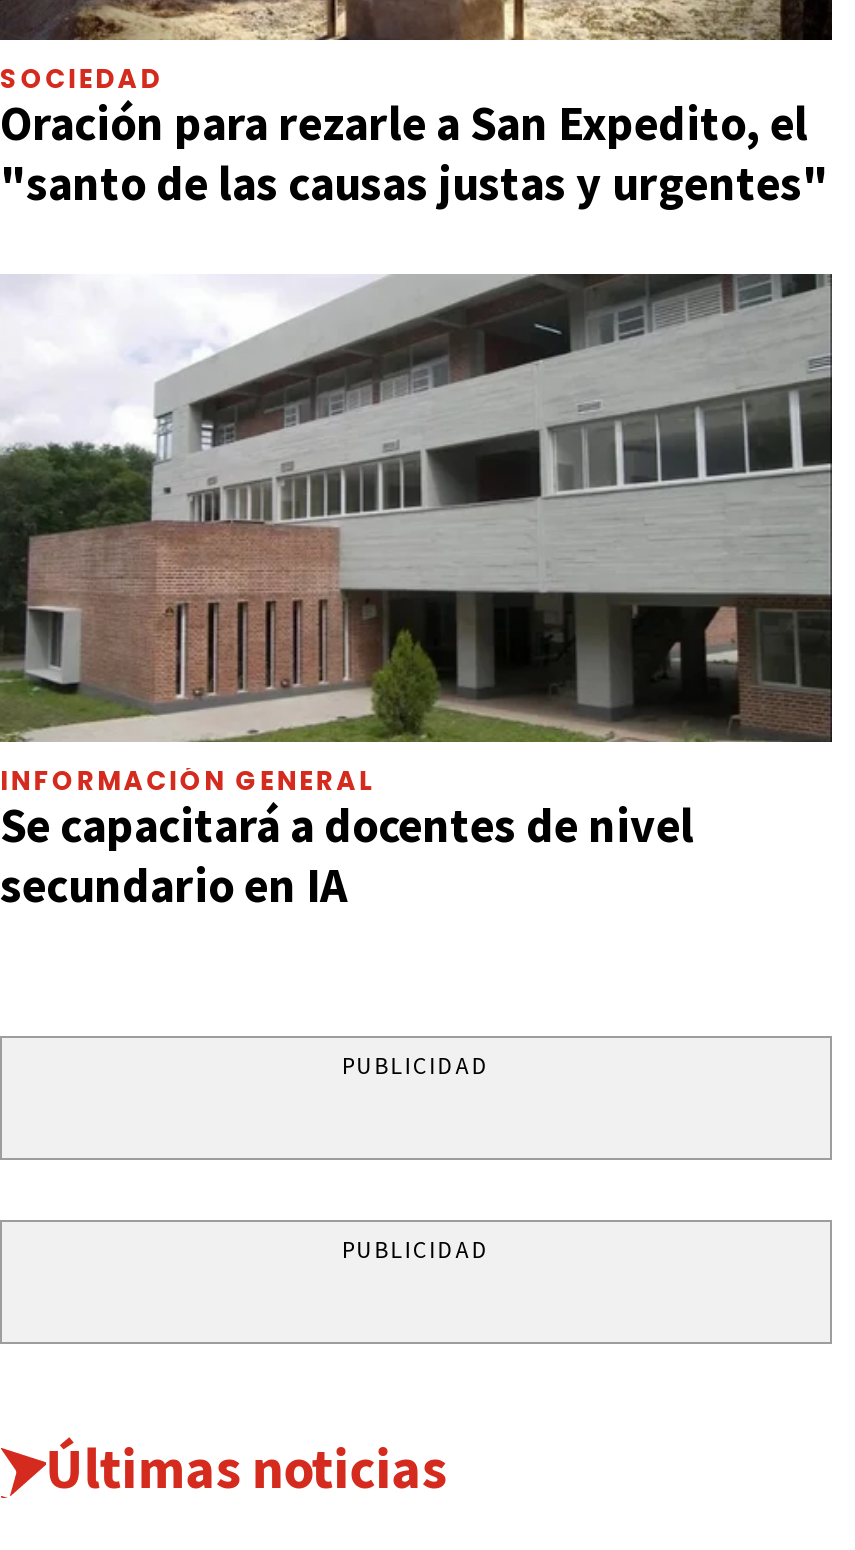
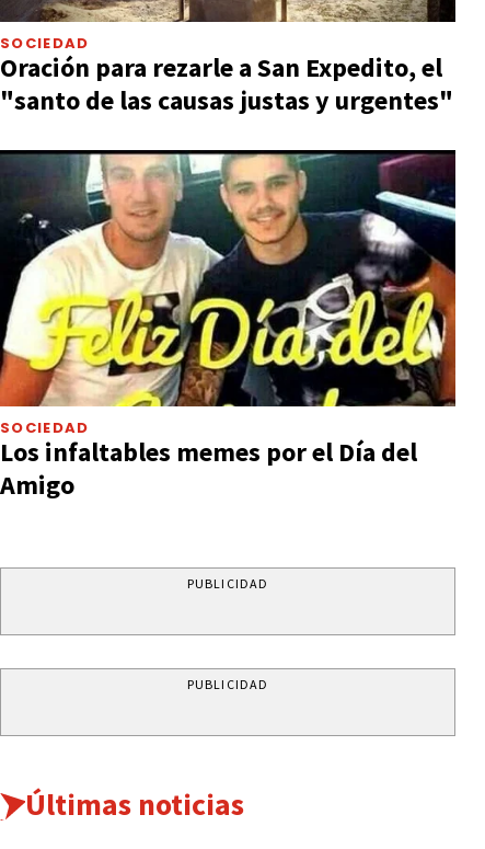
- [image]
- INFORMACIÓN GENERAL
- Se capacitará a docentes de nivel
- secundario en IA
+ [image]
+ SOCIEDAD
+ Los infaltables memes por el Día del
+ Amigo
